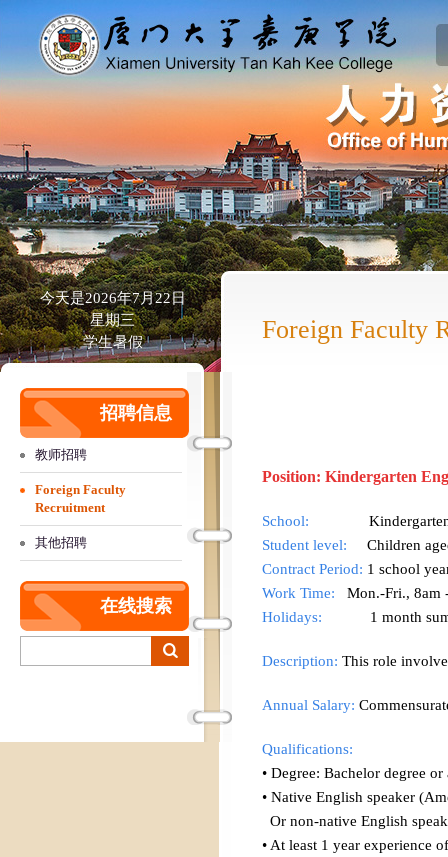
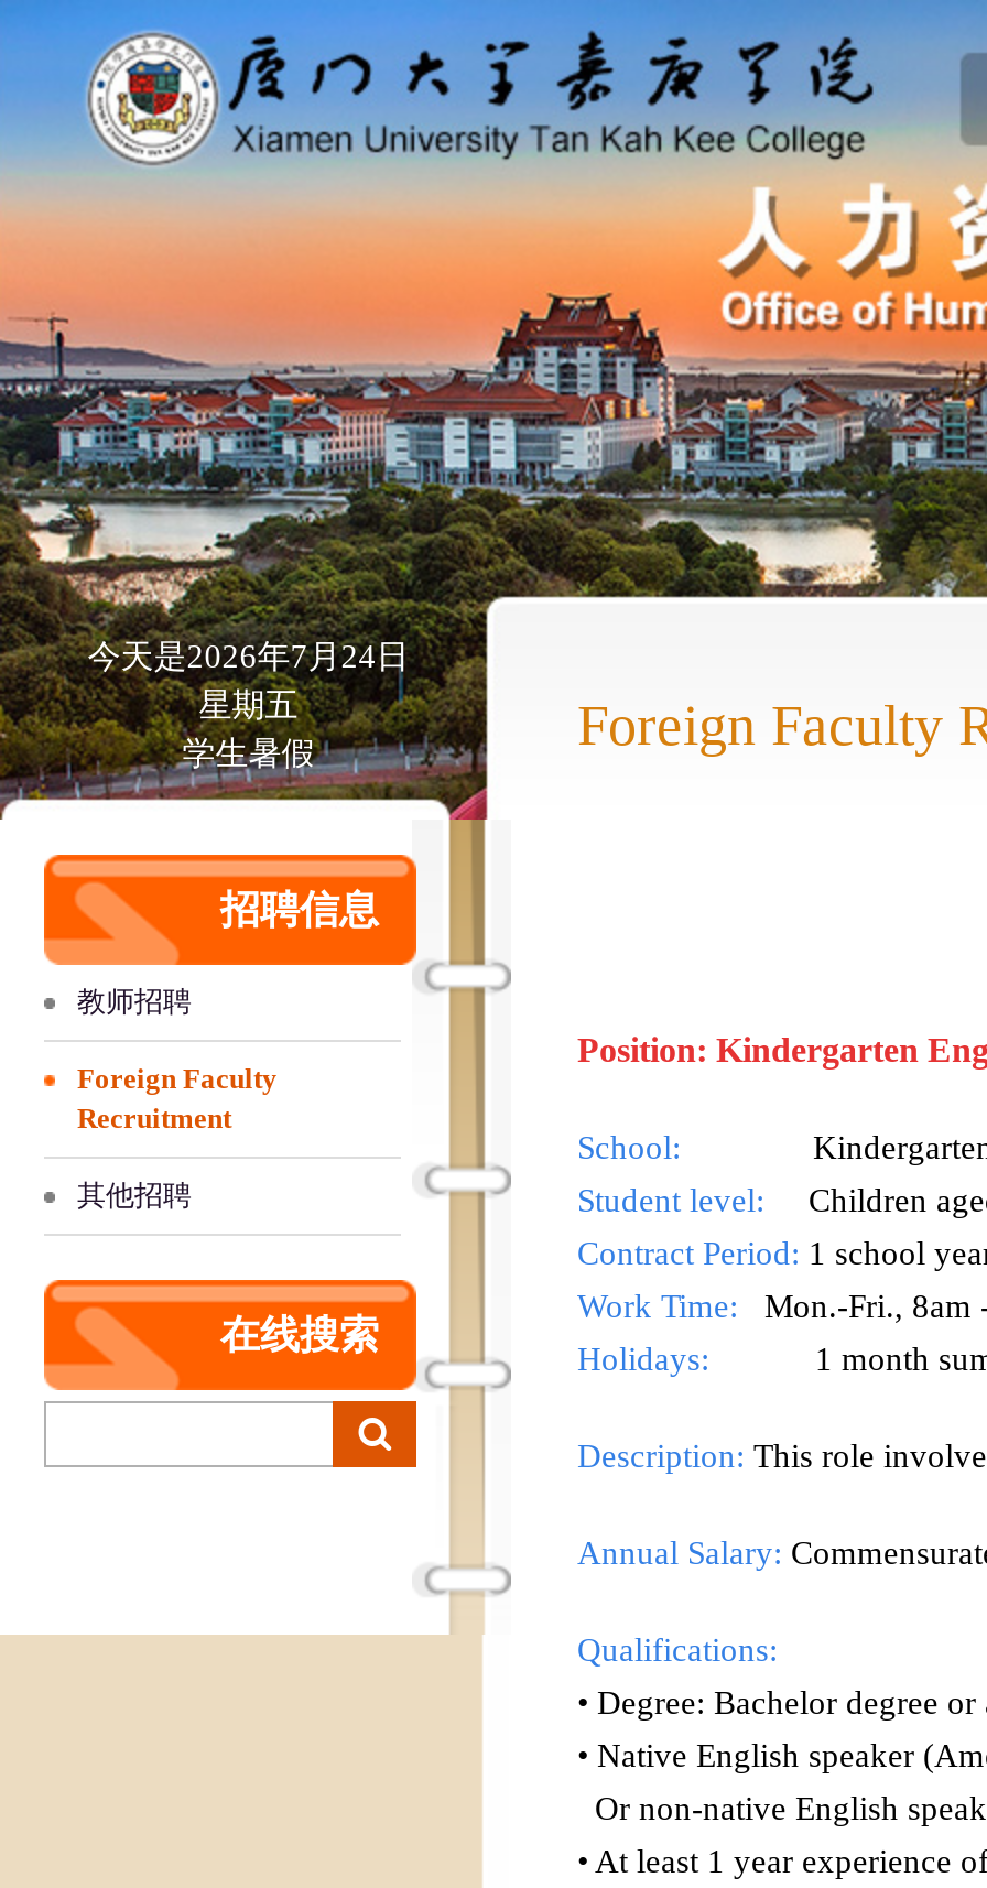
- 今天是2026年7月22日
+ 今天是2026年7月24日

- 星期三
+ 星期五
